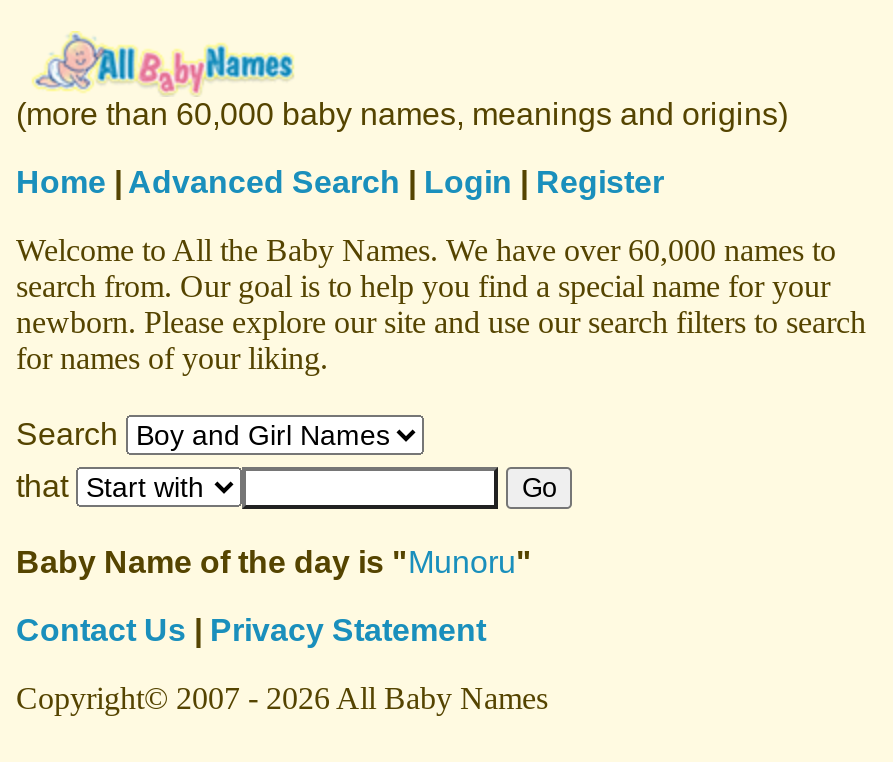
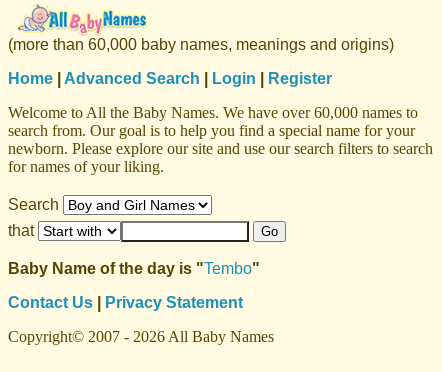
- Baby Name of the day is " Munoru"
+ Baby Name of the day is " Tembo"
